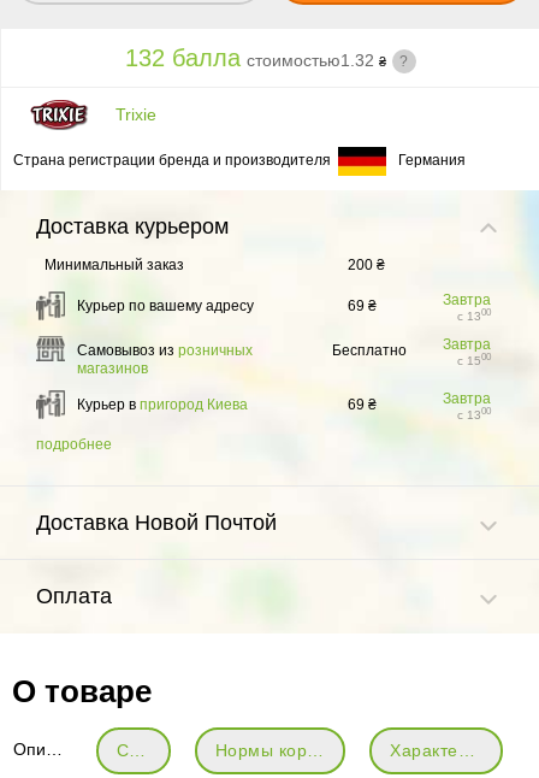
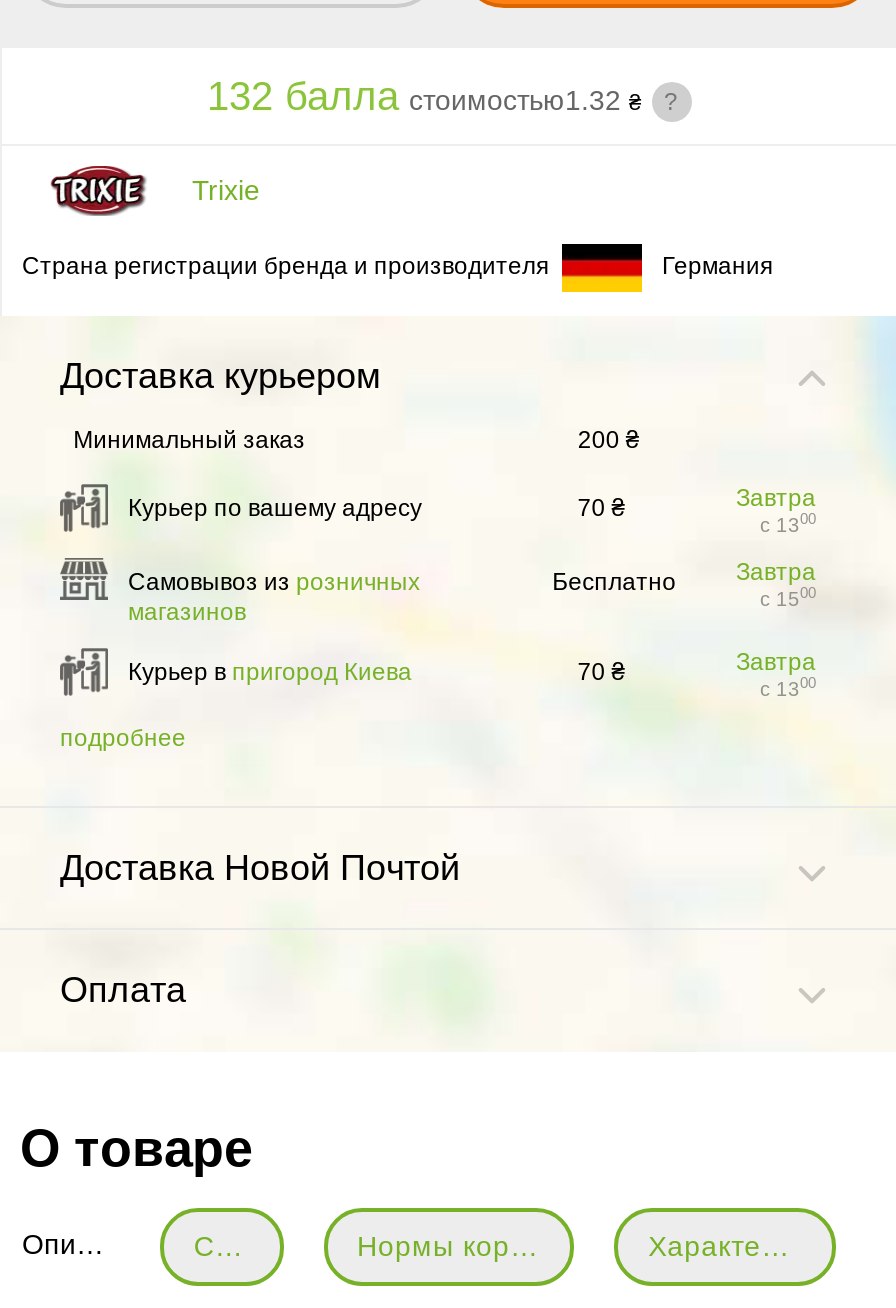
- 69 ₴
+ 70 ₴

- 69 ₴
+ 70 ₴
